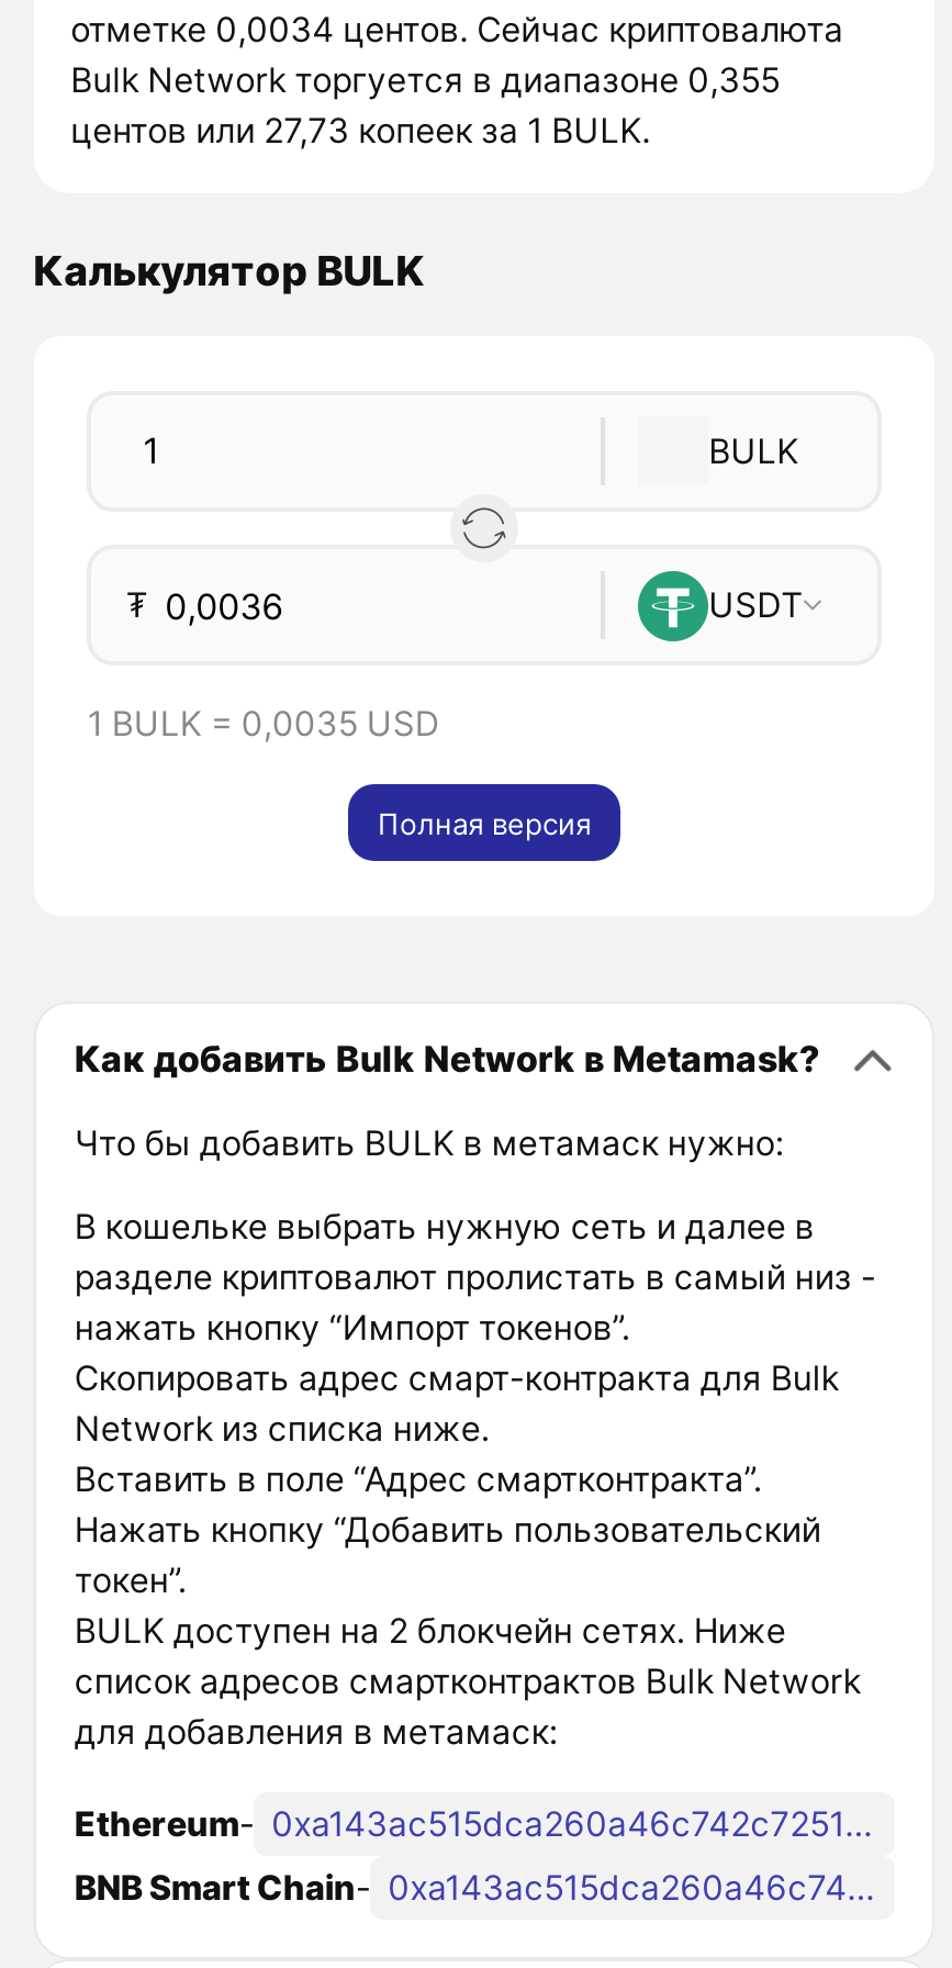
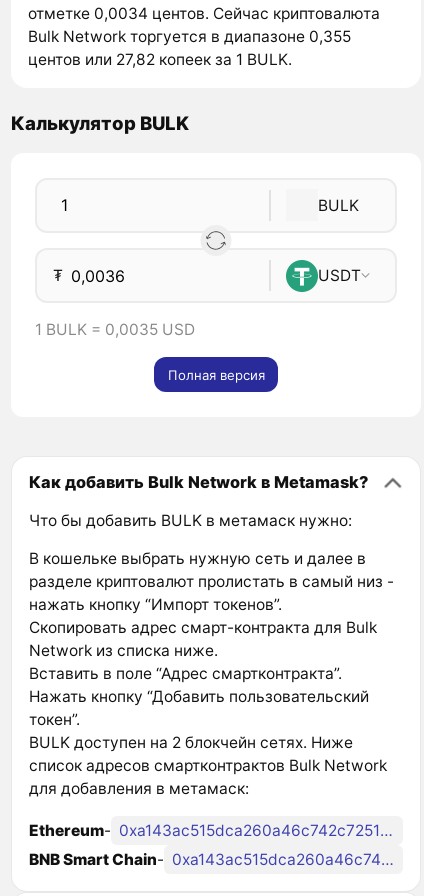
- центов или 27,73 копеек за 1 BULK.
+ центов или 27,82 копеек за 1 BULK.
